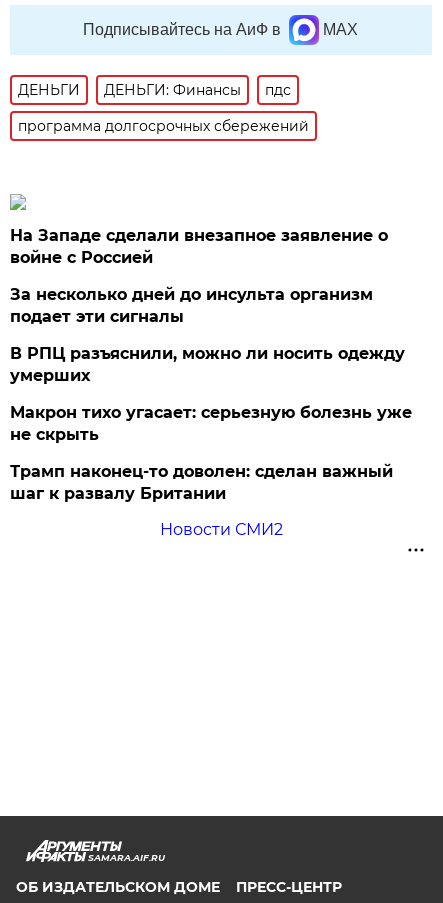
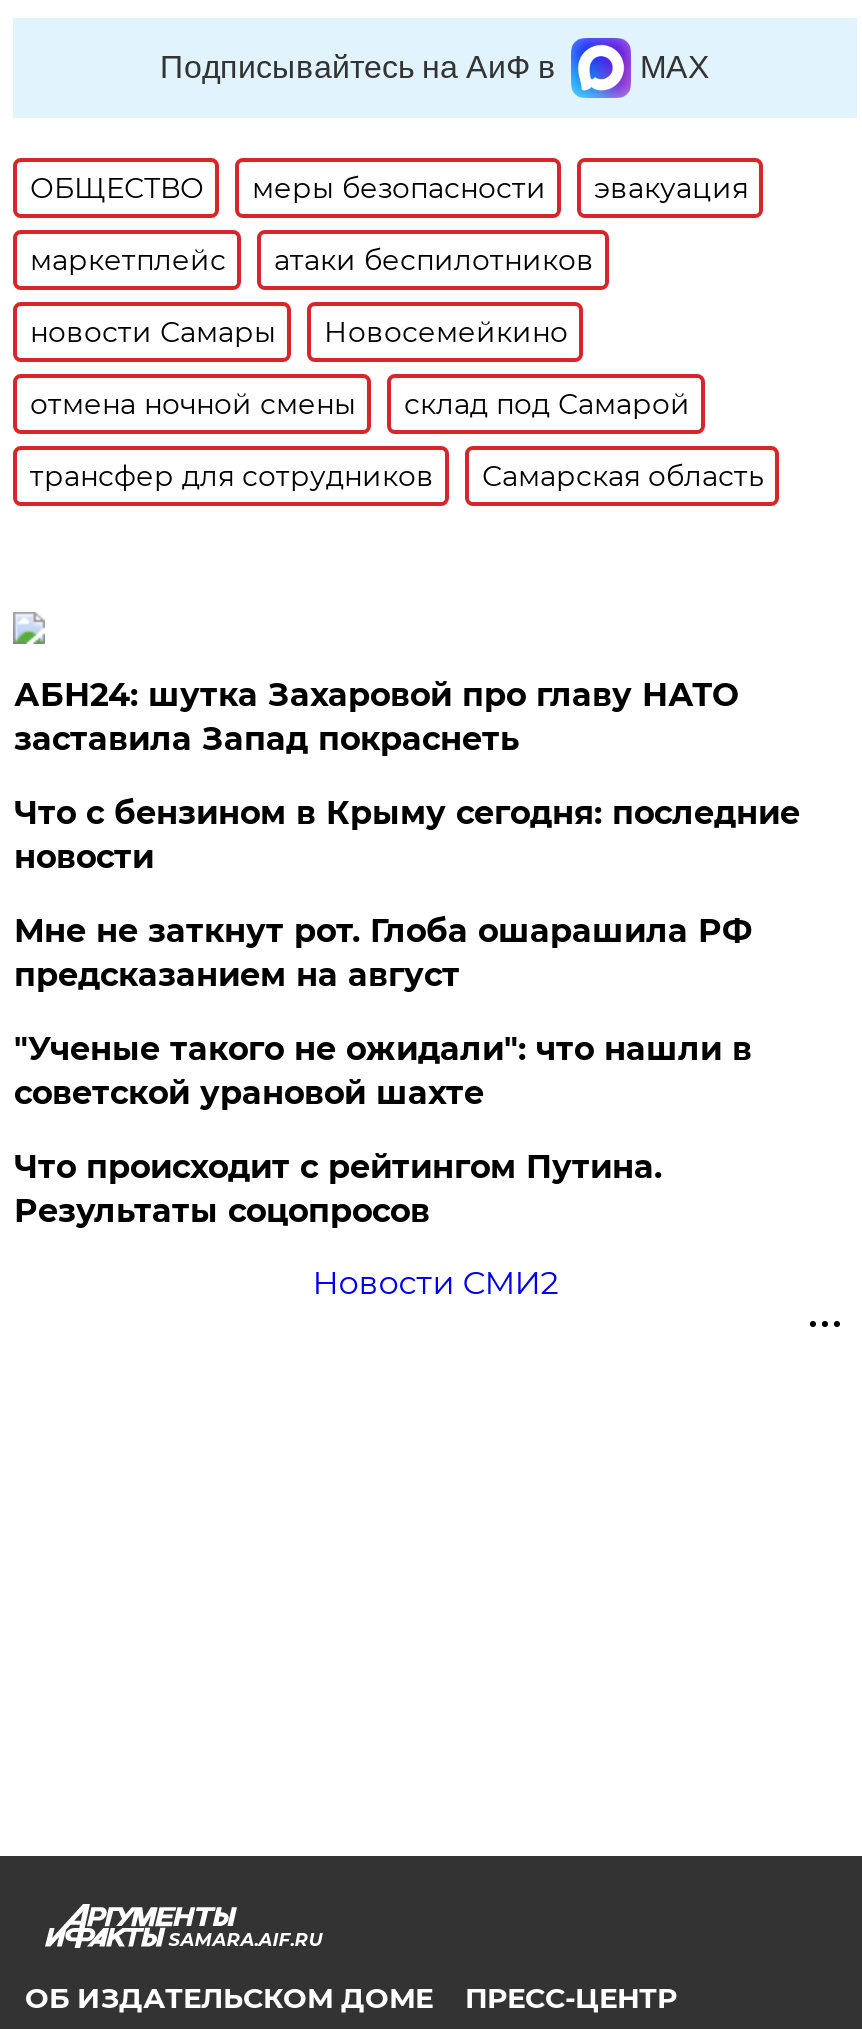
- ДЕНЬГИ
- ДЕНЬГИ: Финансы
- пдс
- программа долгосрочных сбережений
+ ОБЩЕСТВО
+ меры безопасности
+ эвакуация
+ маркетплейс
+ атаки беспилотников
+ новости Самары
+ Новосемейкино
+ отмена ночной смены
+ склад под Самарой
+ трансфер для сотрудников
+ Самарская область

- На Западе сделали внезапное заявление о
- войне с Россией
- За несколько дней до инсульта организм
- подает эти сигналы
- В РПЦ разъяснили, можно ли носить одежду
- умерших
- Макрон тихо угасает: серьезную болезнь уже
- не скрыть
- Трамп наконец-то доволен: сделан важный
- шаг к развалу Британии
+ АБН24: шутка Захаровой про главу НАТО
+ заставила Запад покраснеть
+ Что с бензином в Крыму сегодня: последние
+ новости
+ Мне не заткнут рот. Глоба ошарашила РФ
+ предсказанием на август
+ "Ученые такого не ожидали": что нашли в
+ советской урановой шахте
+ Что происходит с рейтингом Путина.
+ Результаты соцопросов
